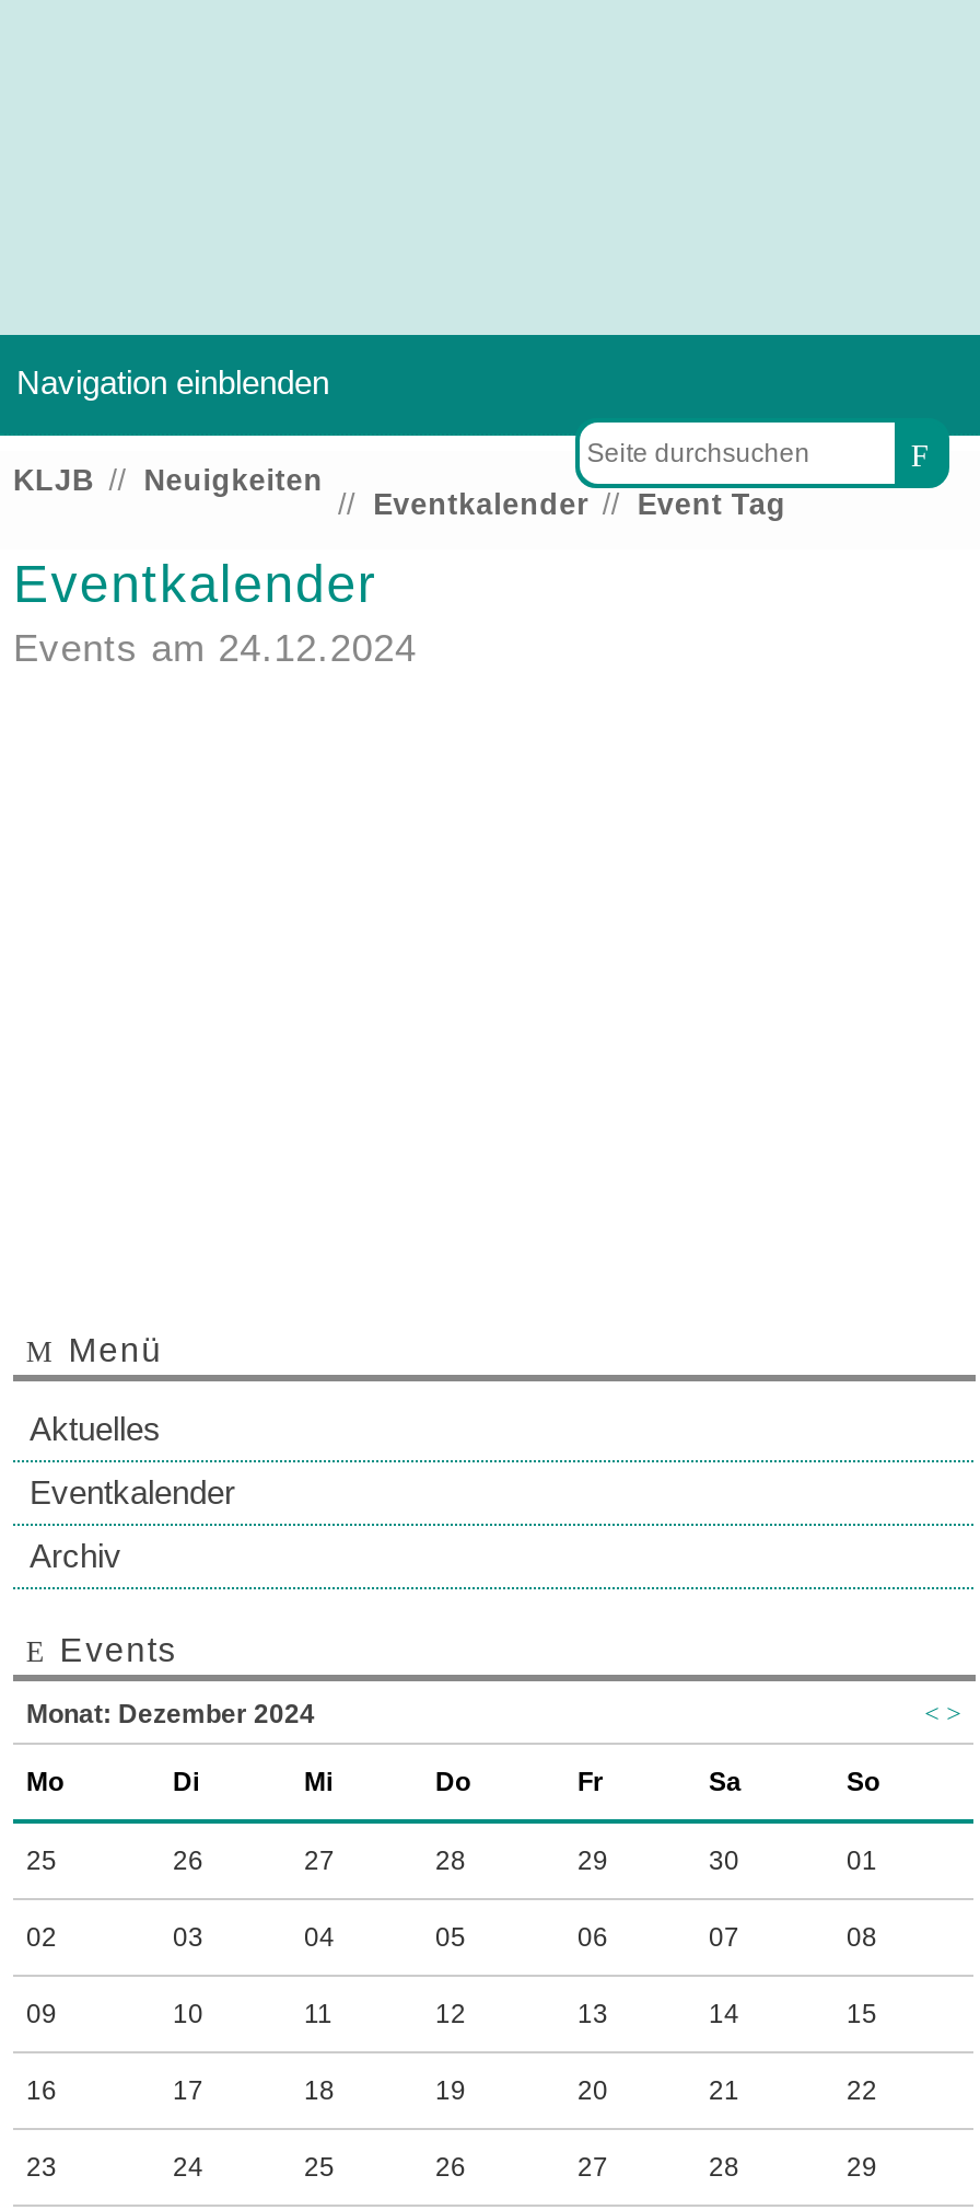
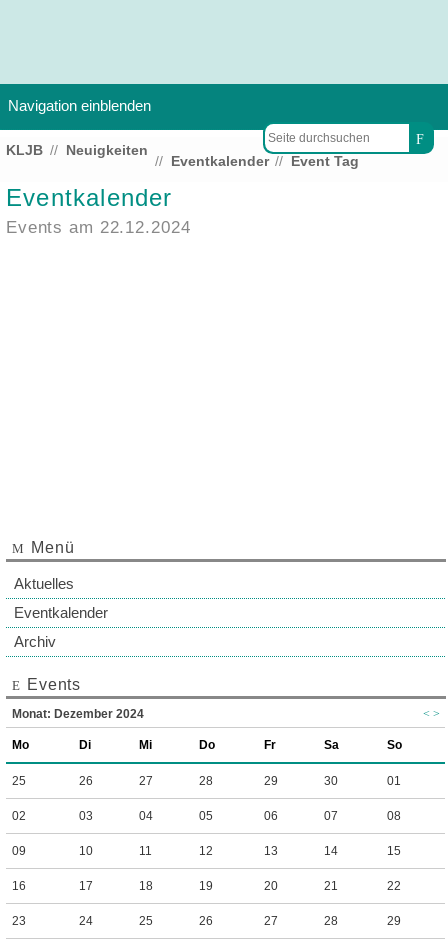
- Events am 24.12.2024
+ Events am 22.12.2024
